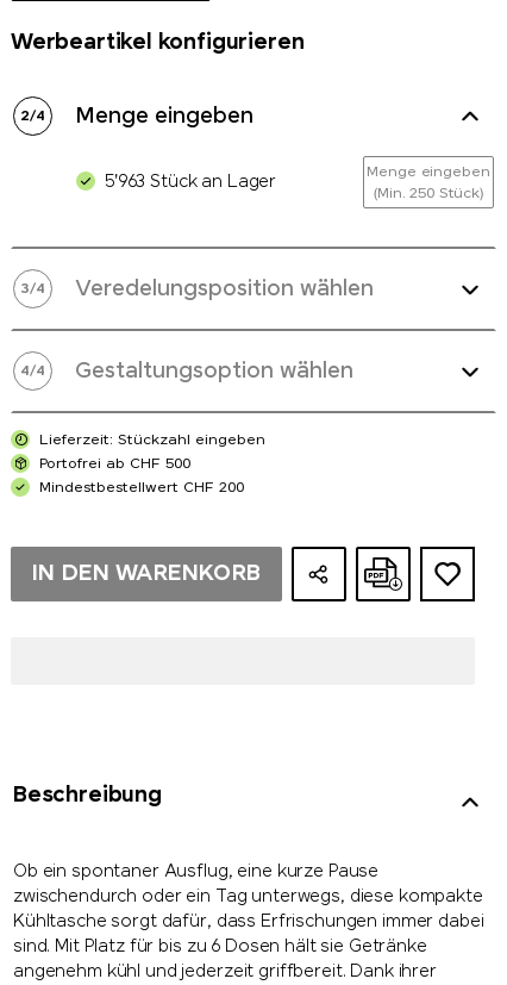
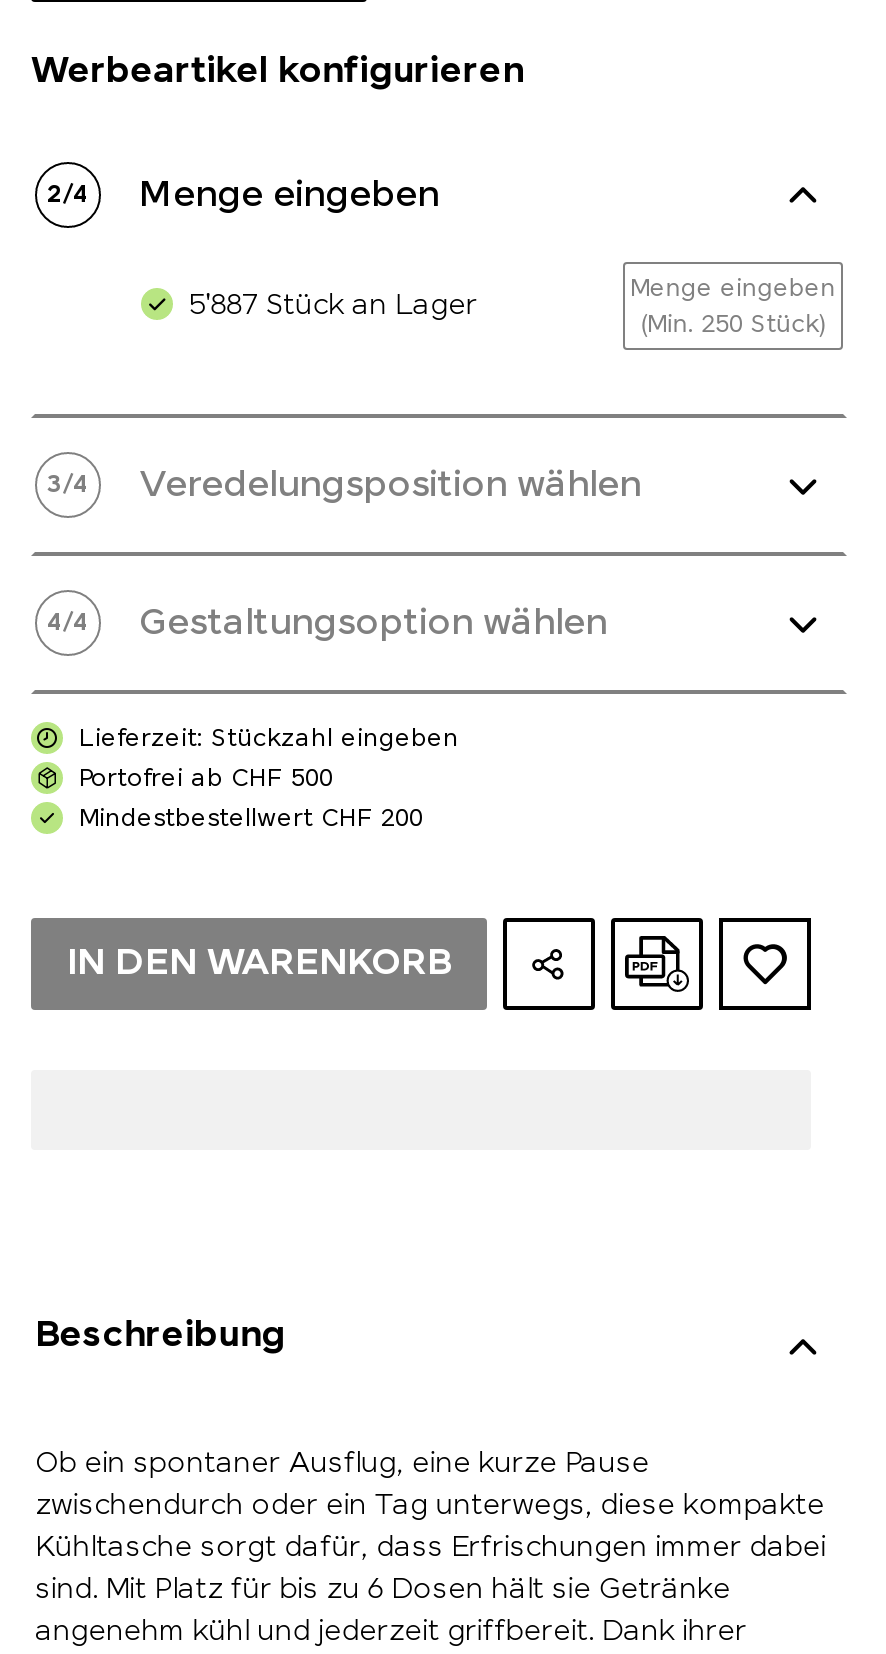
- 5'963 Stück an Lager
+ 5'887 Stück an Lager
